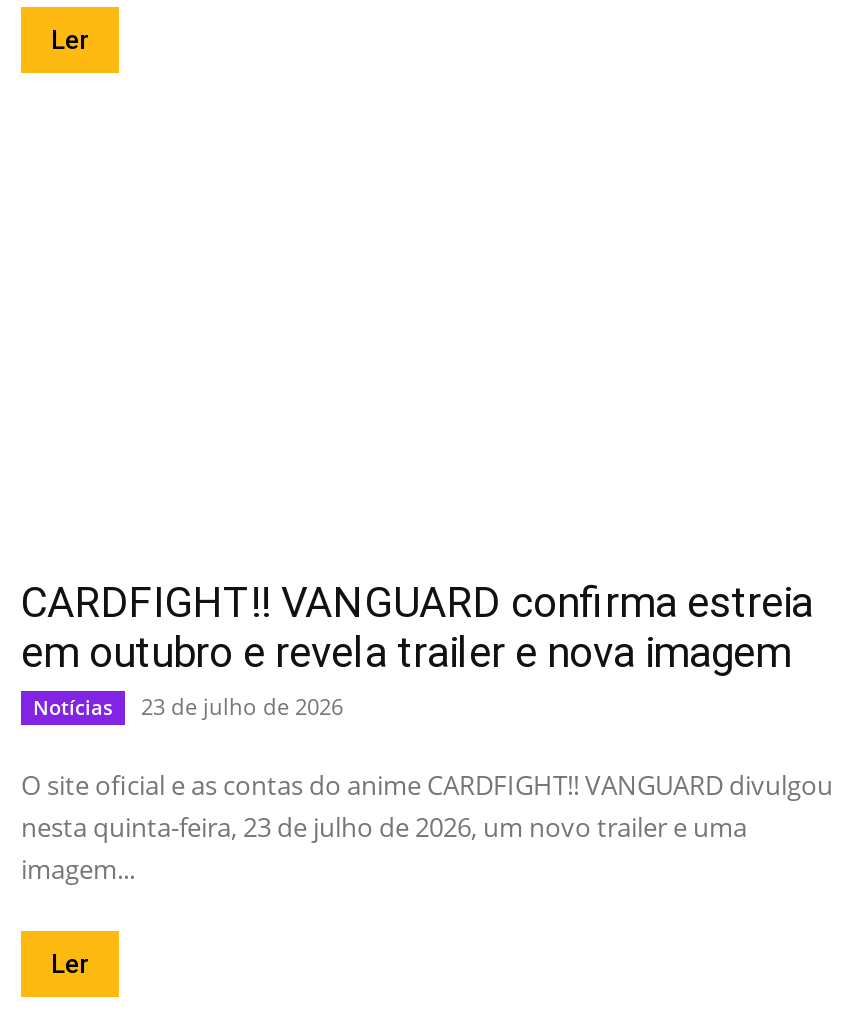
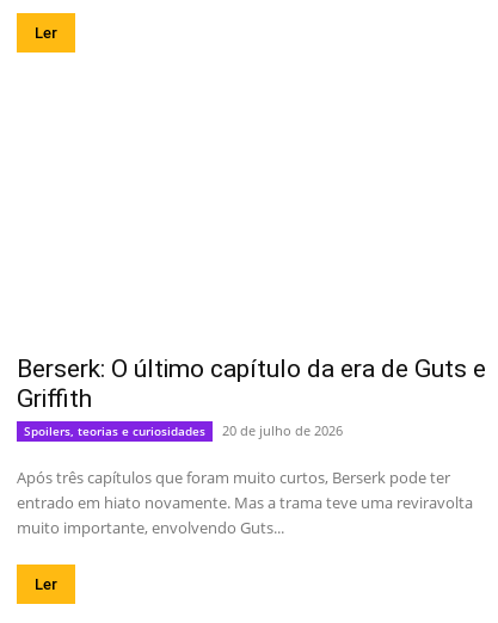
- CARDFIGHT!! VANGUARD confirma estreia
- em outubro e revela trailer e nova imagem
- Notícias
- 23 de julho de 2026
+ Berserk: O último capítulo da era de Guts e
+ Griffith
+ Spoilers, teorias e curiosidades
+ 20 de julho de 2026

- O site oficial e as contas do anime CARDFIGHT!! VANGUARD divulgou
- nesta quinta-feira, 23 de julho de 2026, um novo trailer e uma
- imagem...
+ Após três capítulos que foram muito curtos, Berserk pode ter
+ entrado em hiato novamente. Mas a trama teve uma reviravolta
+ muito importante, envolvendo Guts...
